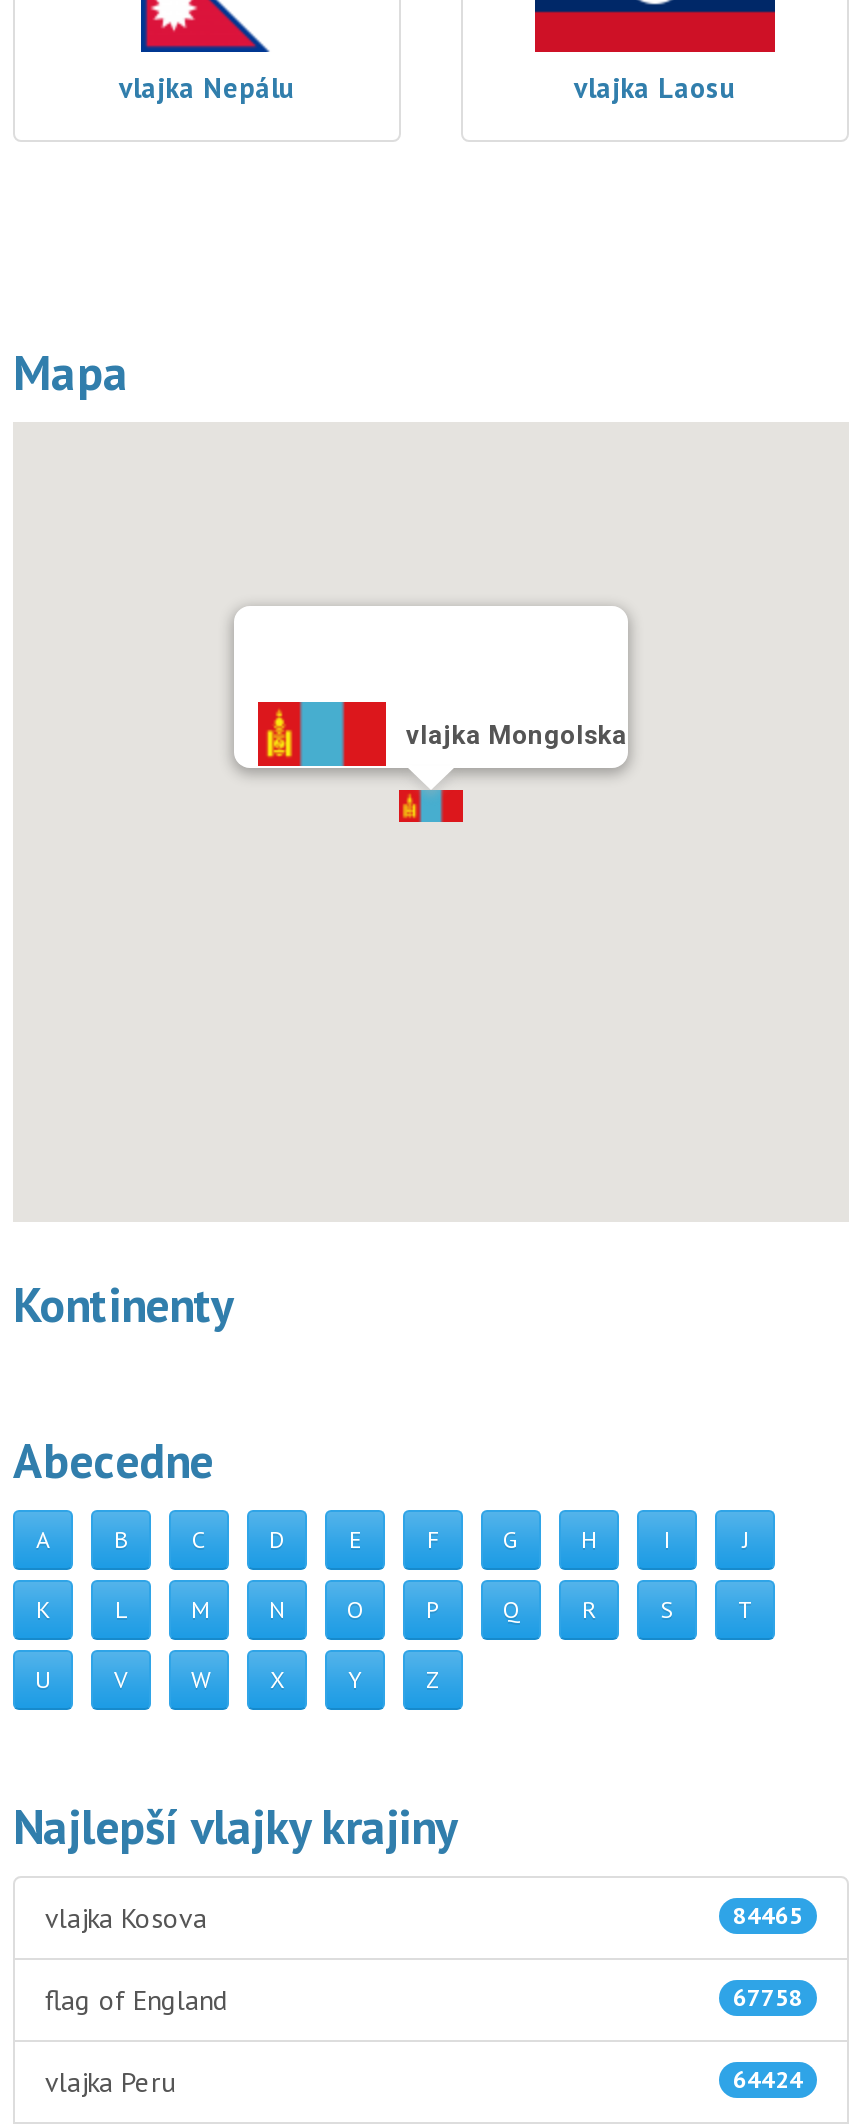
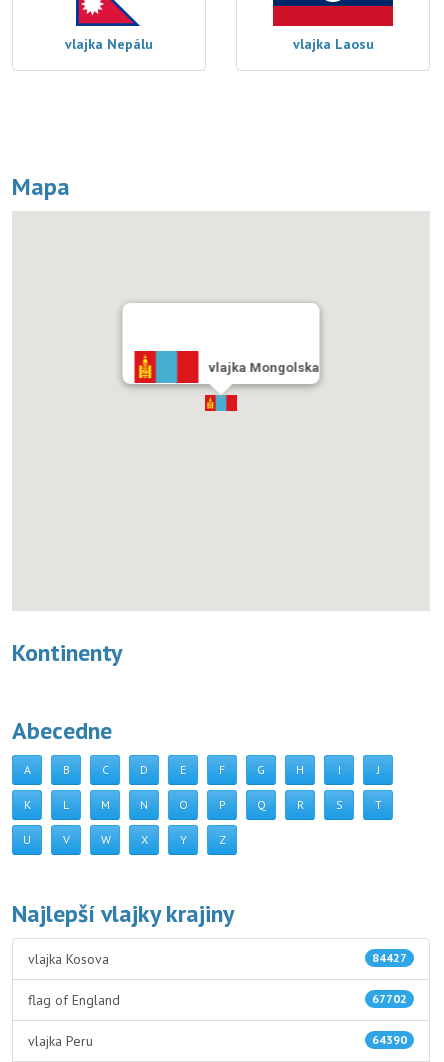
- 84465
+ 84427

- 67758
+ 67702

- 64424
+ 64390
